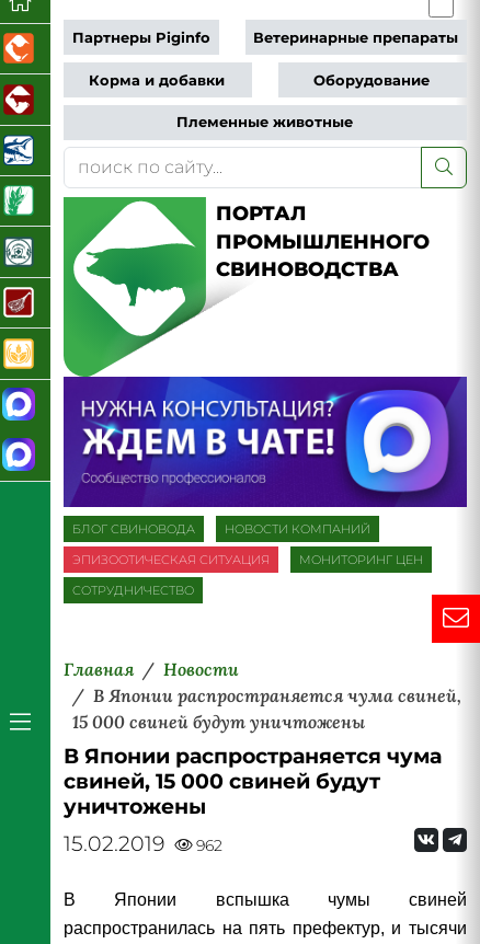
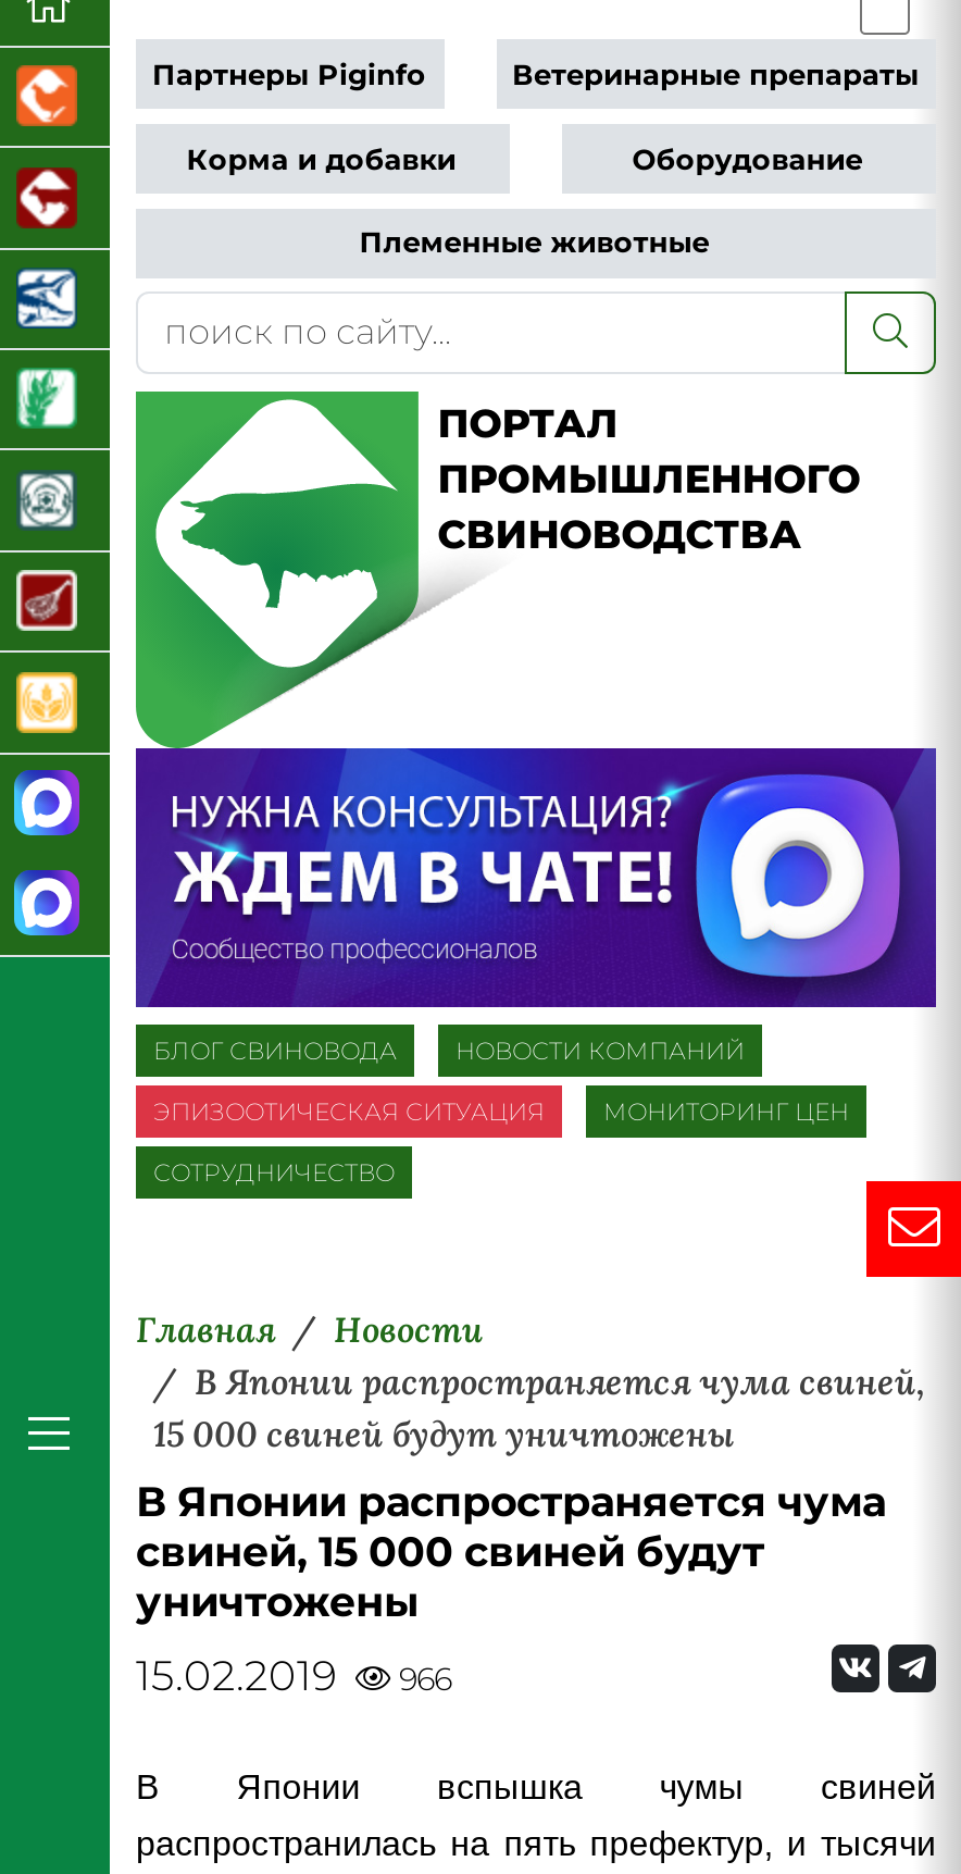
- 15.02.2019 962
+ 15.02.2019 966
